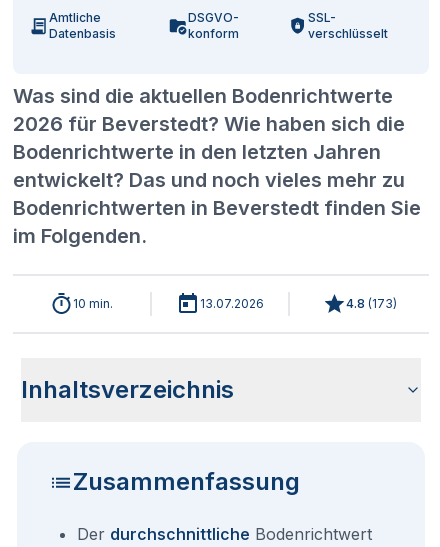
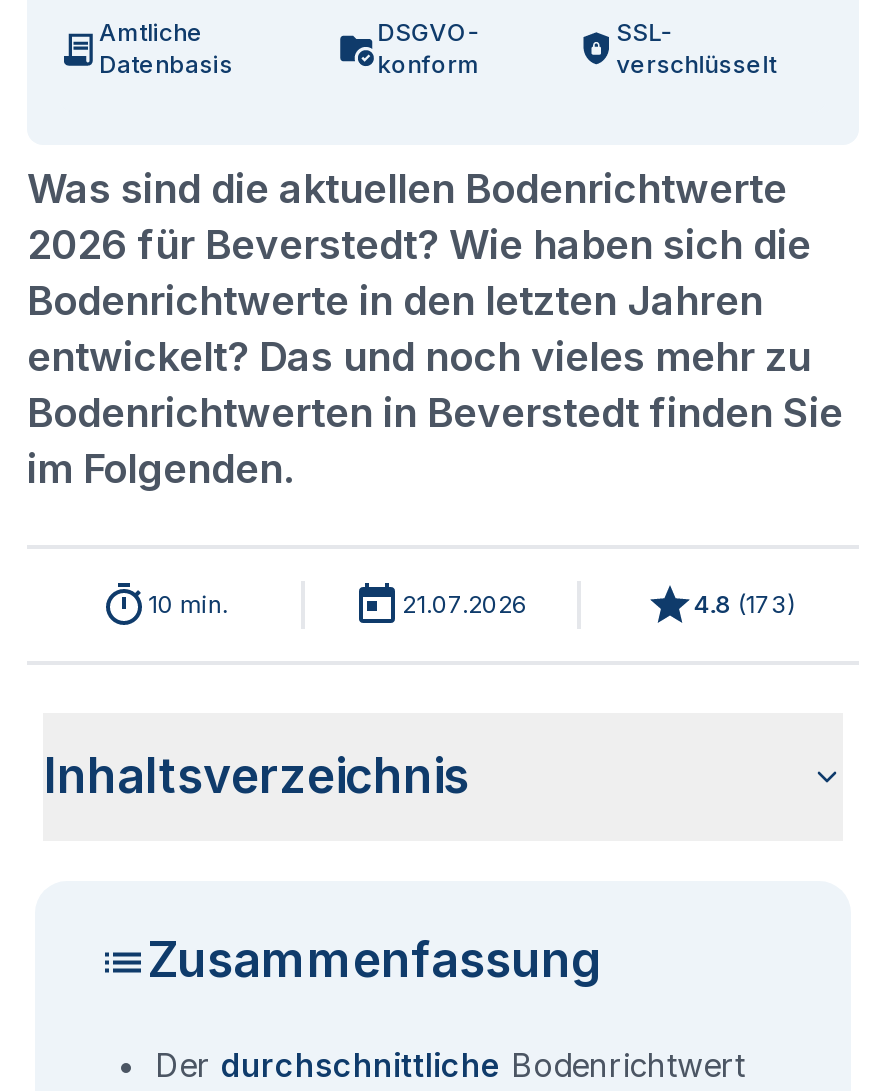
- 13.07.2026
+ 21.07.2026
